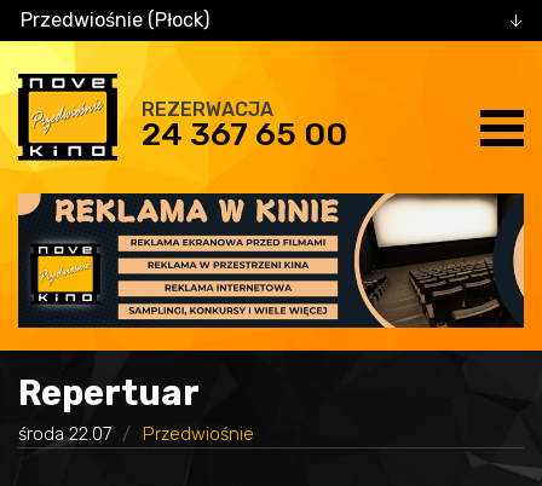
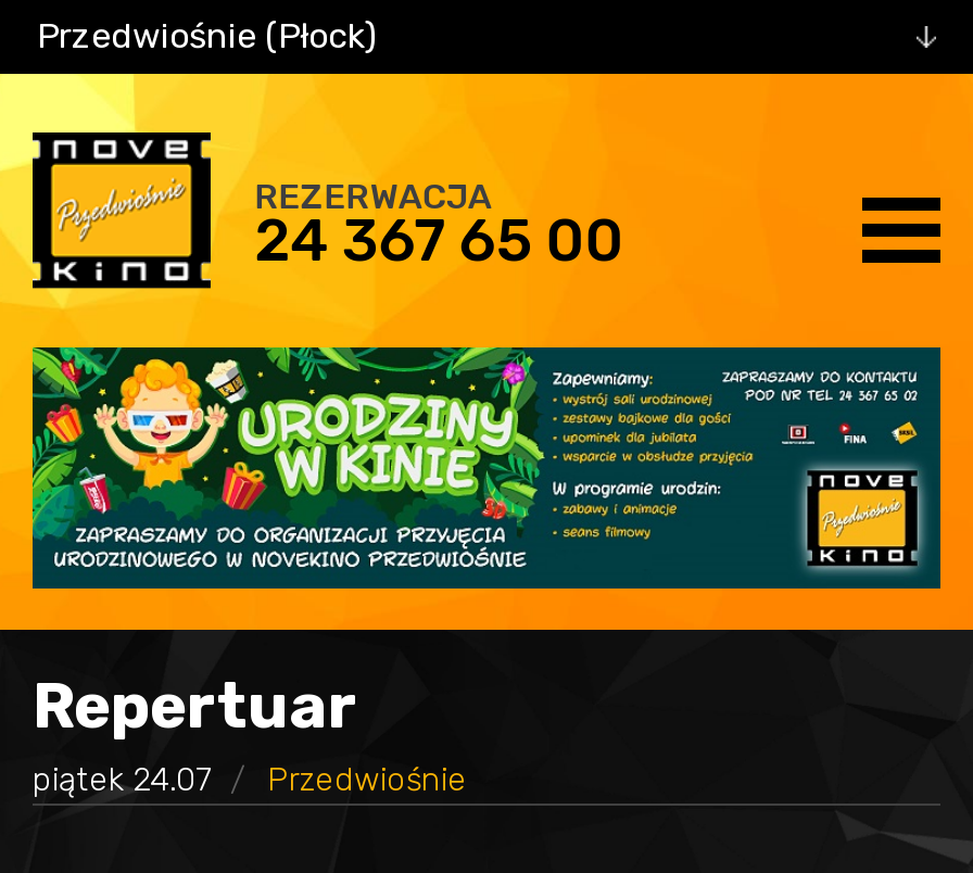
- [image]
+ [image]

- środa 22.07 Przedwiośnie
+ piątek 24.07 Przedwiośnie
